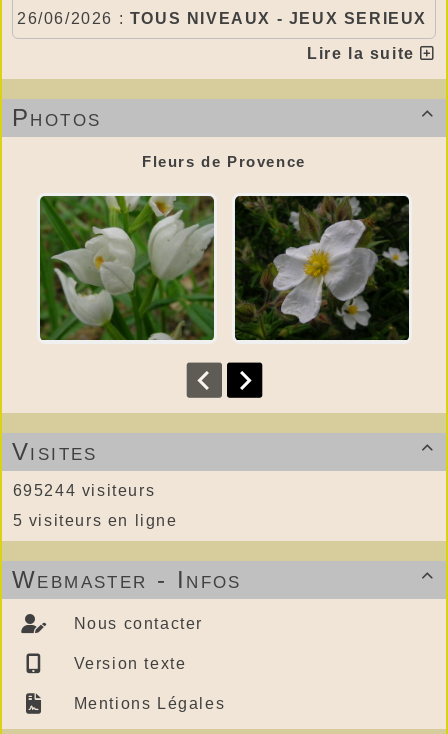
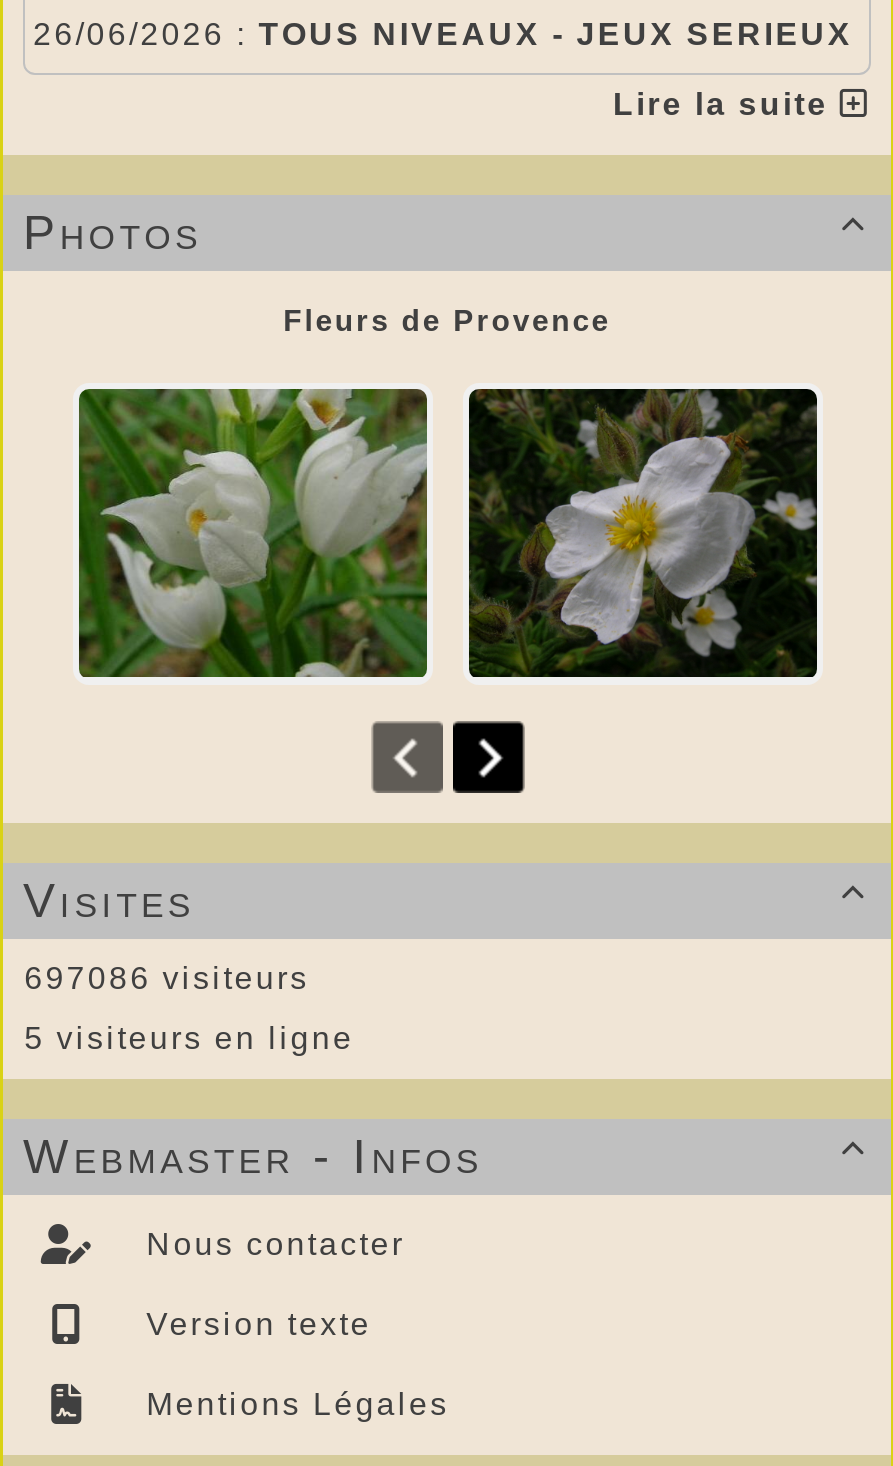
- 695244 visiteurs
+ 697086 visiteurs
